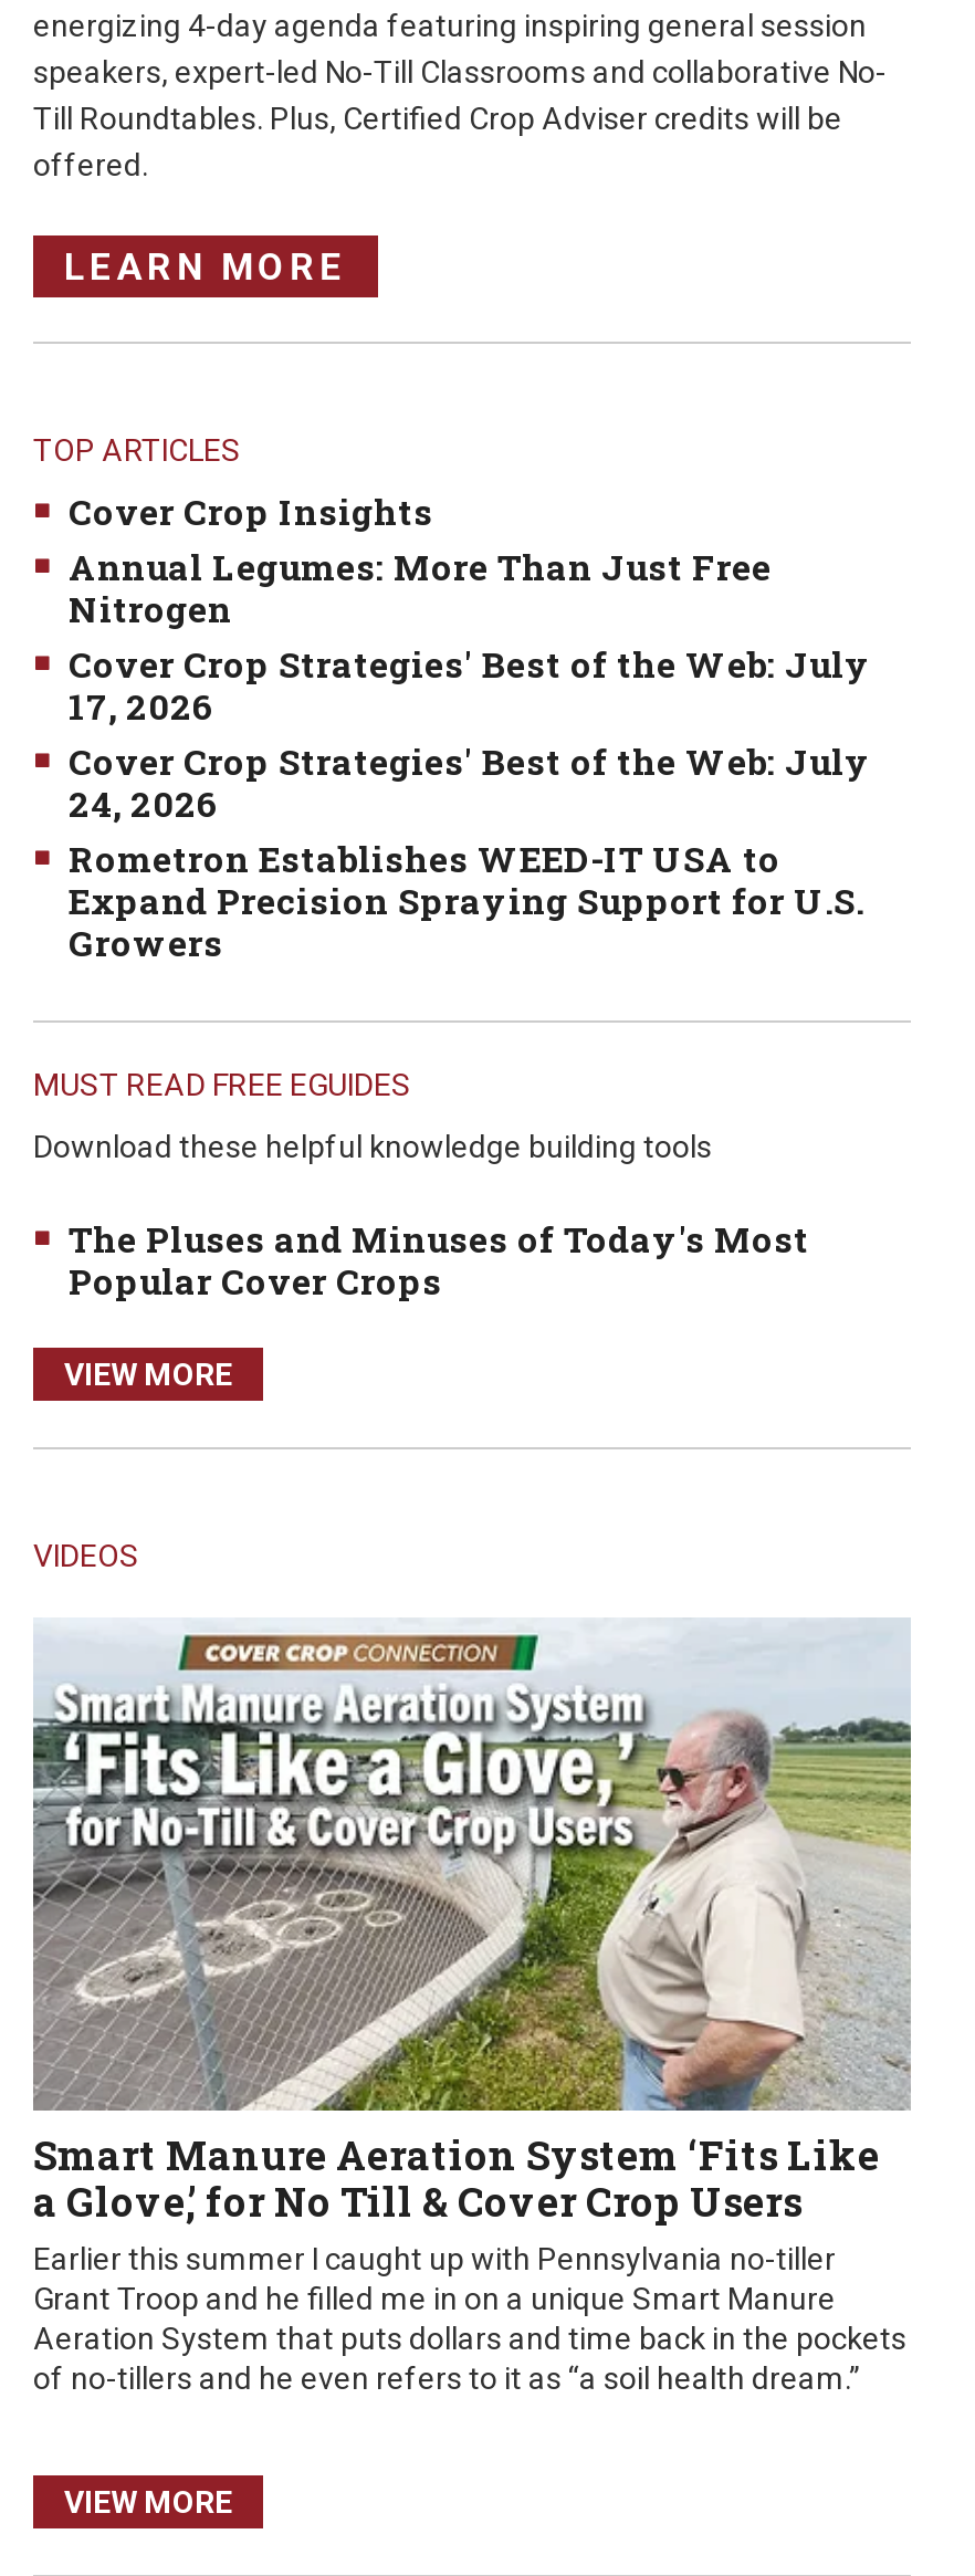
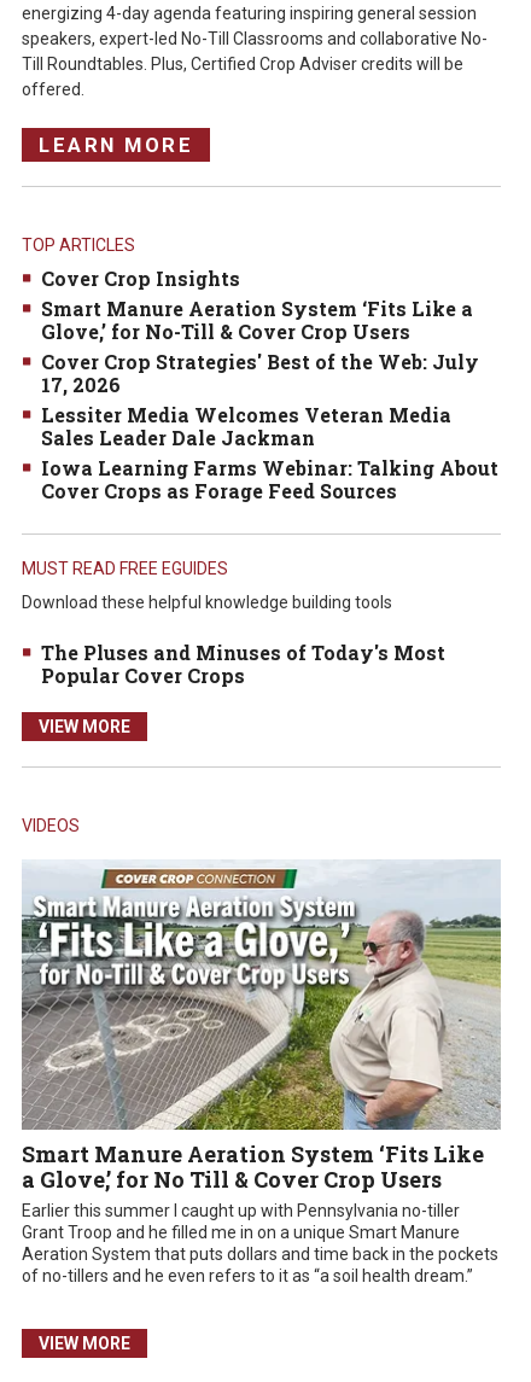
- Annual Legumes: More Than Just Free
- Nitrogen
+ Smart Manure Aeration System ‘Fits Like a
+ Glove,’ for No-Till & Cover Crop Users

- Cover Crop Strategies' Best of the Web: July
- 24, 2026
- Rometron Establishes WEED-IT USA to
- Expand Precision Spraying Support for U.S.
- Growers
+ Lessiter Media Welcomes Veteran Media
+ Sales Leader Dale Jackman
+ Iowa Learning Farms Webinar: Talking About
+ Cover Crops as Forage Feed Sources
